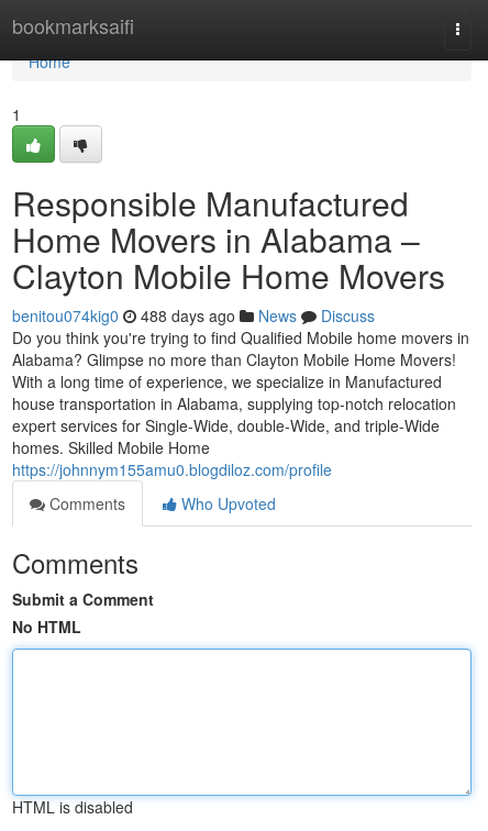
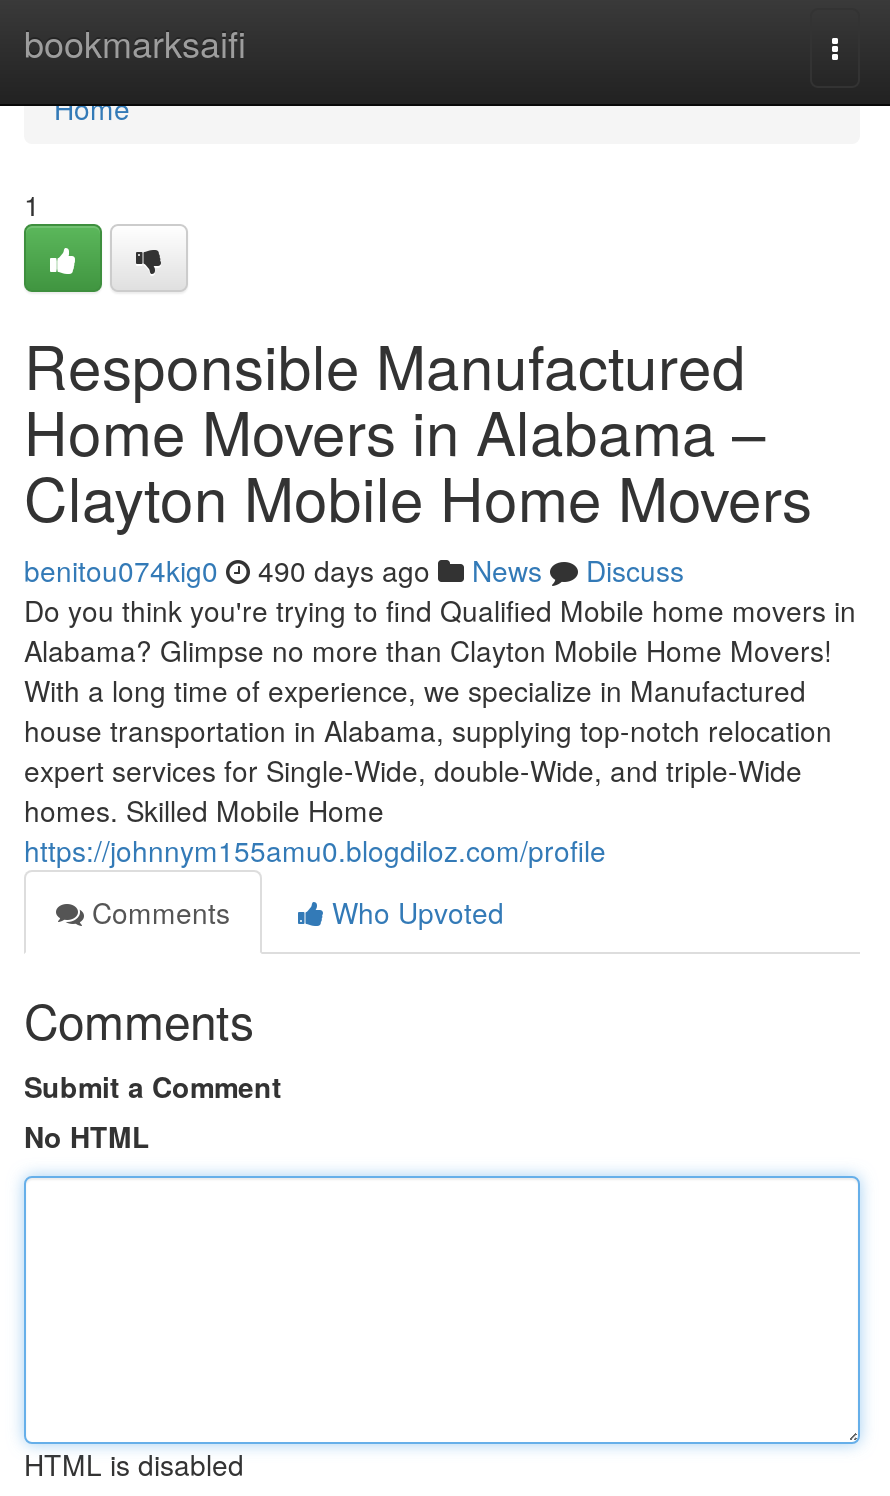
- benitou074kig0 488 days ago News Discuss
+ benitou074kig0 490 days ago News Discuss
